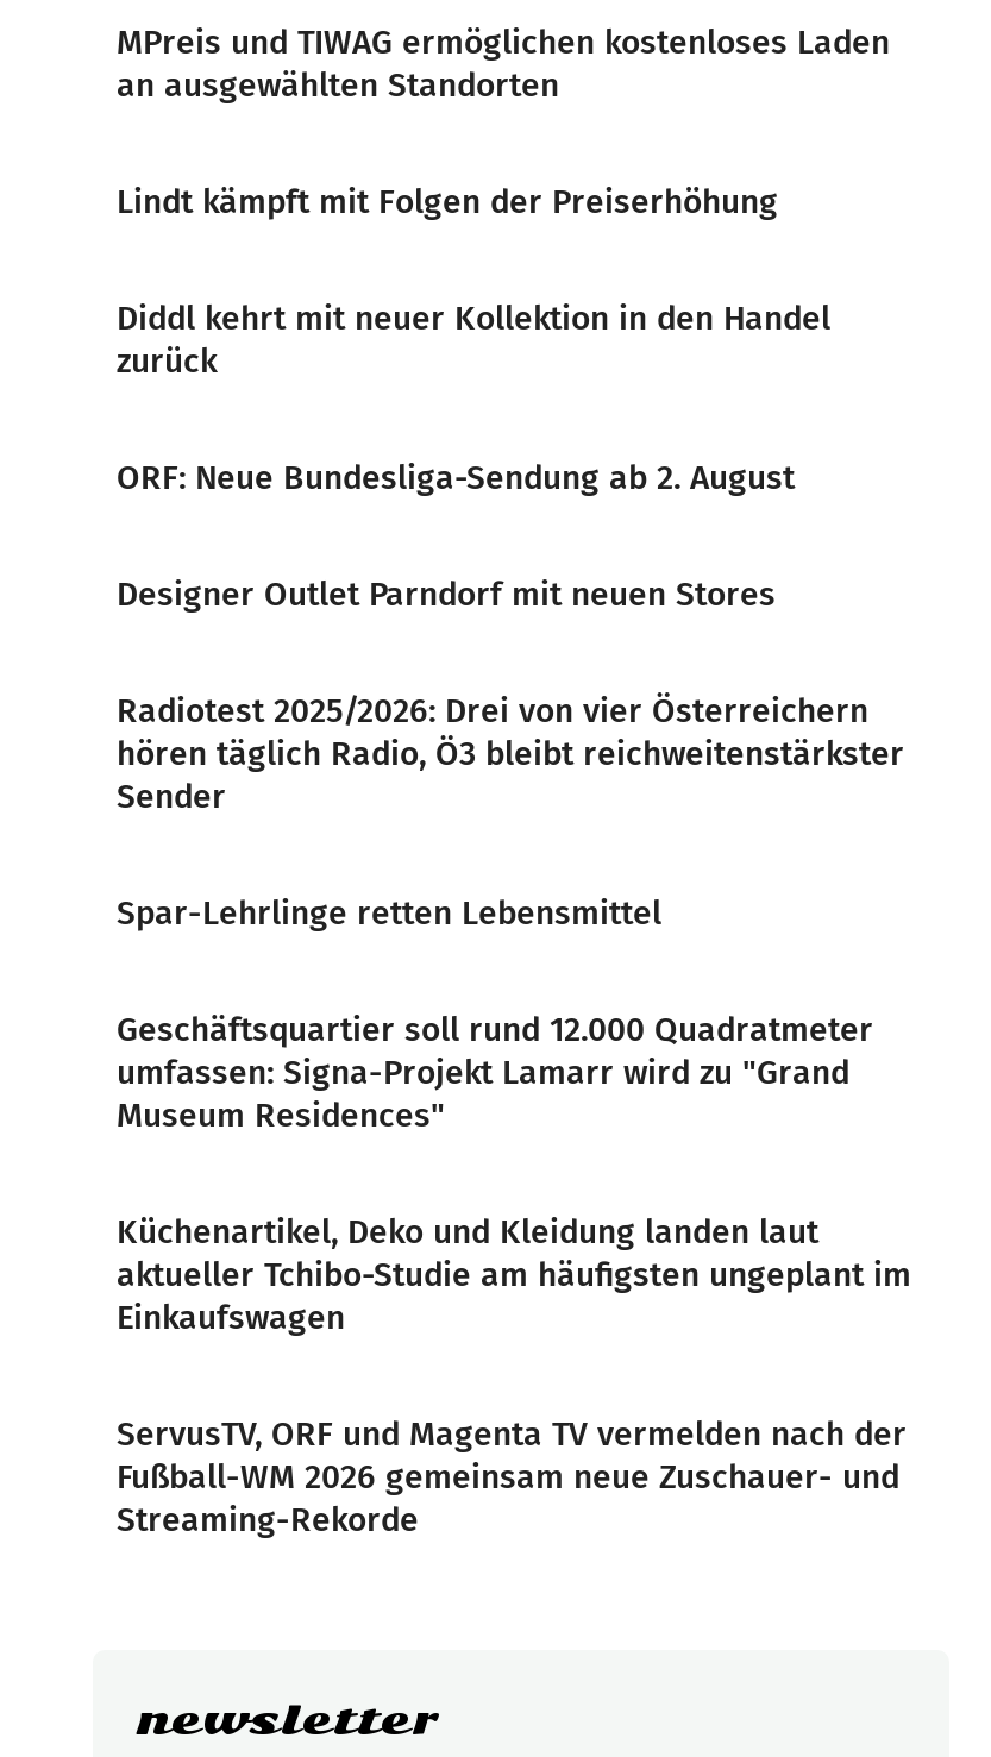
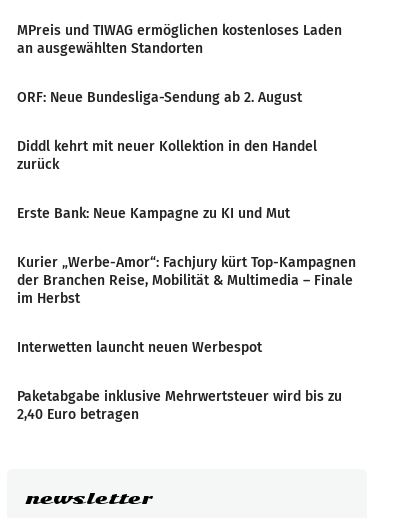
- Lindt kämpft mit Folgen der Preiserhöhung

moved up: ORF: Neue Bundesliga-Sendung ab 2. August

- Designer Outlet Parndorf mit neuen Stores
- Radiotest 2025/2026: Drei von vier Österreichern
- hören täglich Radio, Ö3 bleibt reichweitenstärkster
- Sender
- Spar-Lehrlinge retten Lebensmittel
- Geschäftsquartier soll rund 12.000 Quadratmeter
- umfassen: Signa-Projekt Lamarr wird zu "Grand
- Museum Residences"
- Küchenartikel, Deko und Kleidung landen laut
- aktueller Tchibo-Studie am häufigsten ungeplant im
- Einkaufswagen
- ServusTV, ORF und Magenta TV vermelden nach der
- Fußball-WM 2026 gemeinsam neue Zuschauer- und
- Streaming-Rekorde
+ Erste Bank: Neue Kampagne zu KI und Mut
+ Kurier „Werbe-Amor“: Fachjury kürt Top-Kampagnen
+ der Branchen Reise, Mobilität & Multimedia – Finale
+ im Herbst
+ Interwetten launcht neuen Werbespot
+ Paketabgabe inklusive Mehrwertsteuer wird bis zu
+ 2,40 Euro betragen
